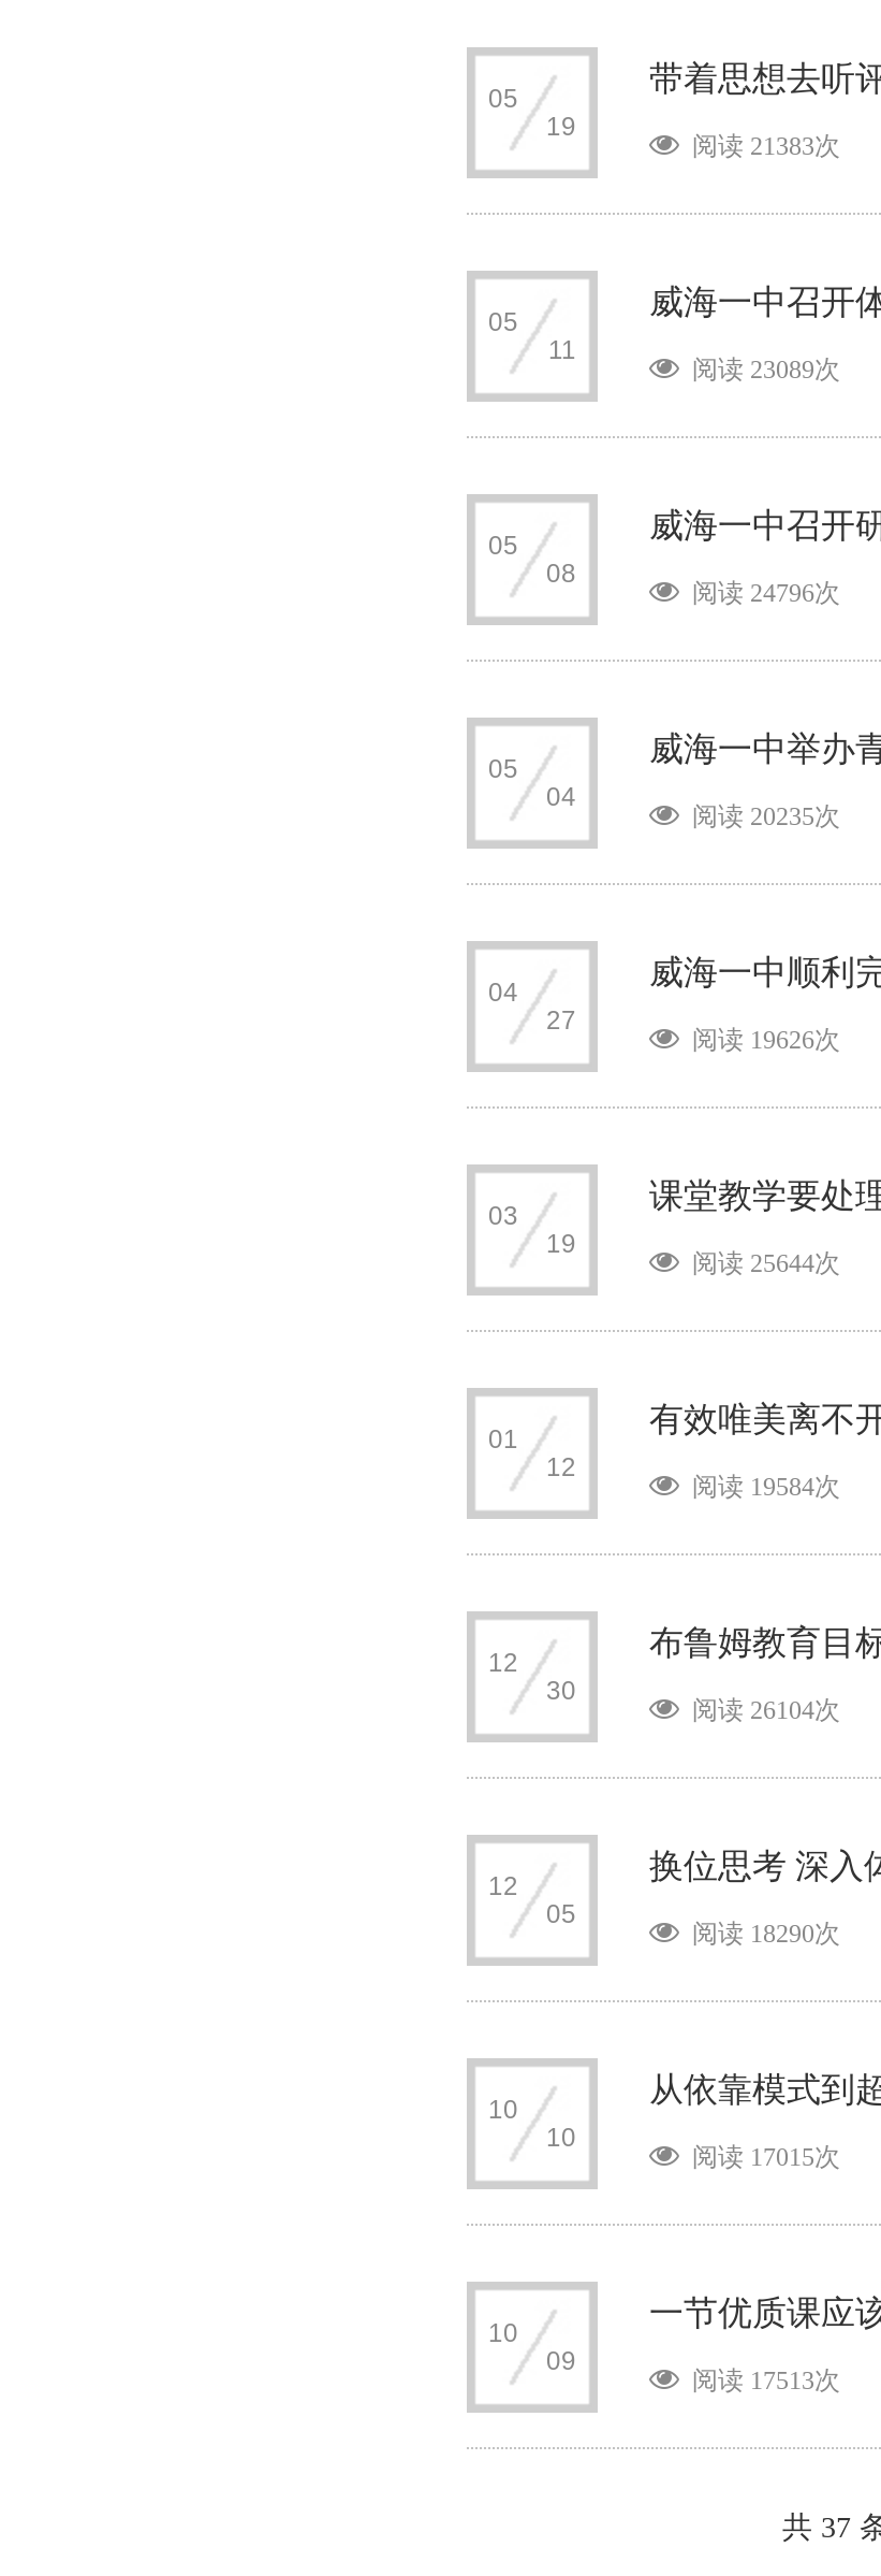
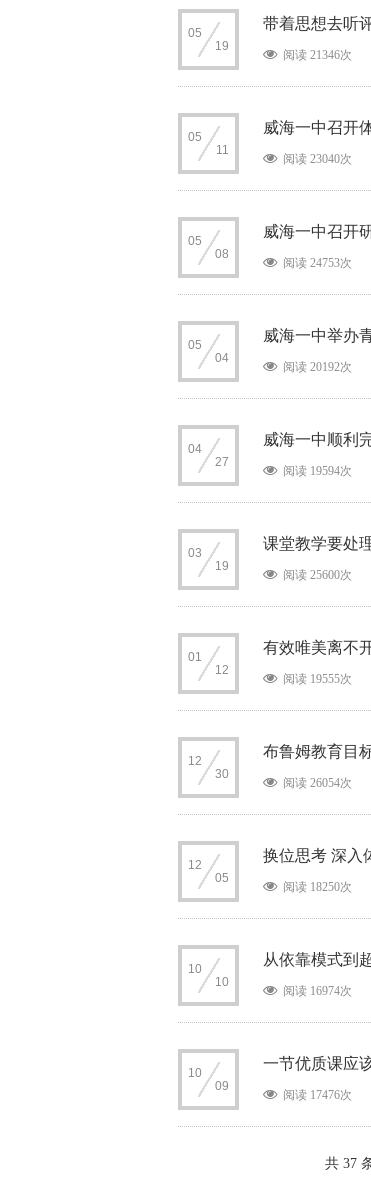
- 阅读 21383次
+ 阅读 21346次

- 阅读 23089次
+ 阅读 23040次

- 阅读 24796次
+ 阅读 24753次

- 阅读 20235次
+ 阅读 20192次

- 阅读 19626次
+ 阅读 19594次

- 阅读 25644次
+ 阅读 25600次

- 阅读 19584次
+ 阅读 19555次

- 阅读 26104次
+ 阅读 26054次

- 阅读 18290次
+ 阅读 18250次

- 阅读 17015次
+ 阅读 16974次

- 阅读 17513次
+ 阅读 17476次
